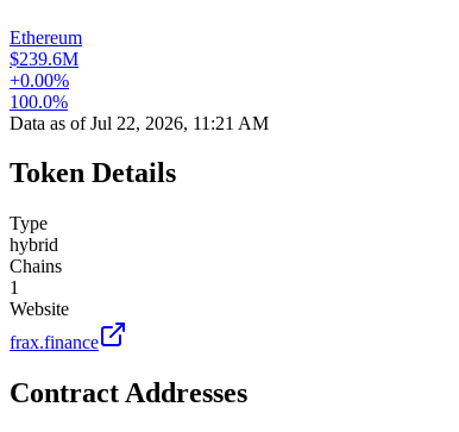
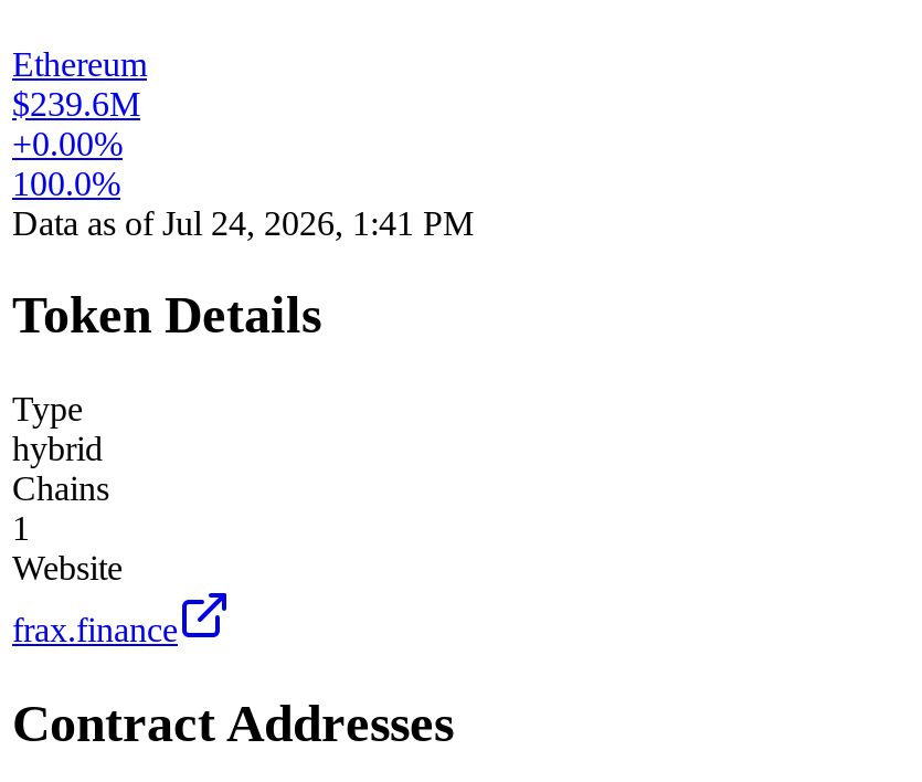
- Data as of Jul 22, 2026, 11:21 AM
+ Data as of Jul 24, 2026, 1:41 PM
